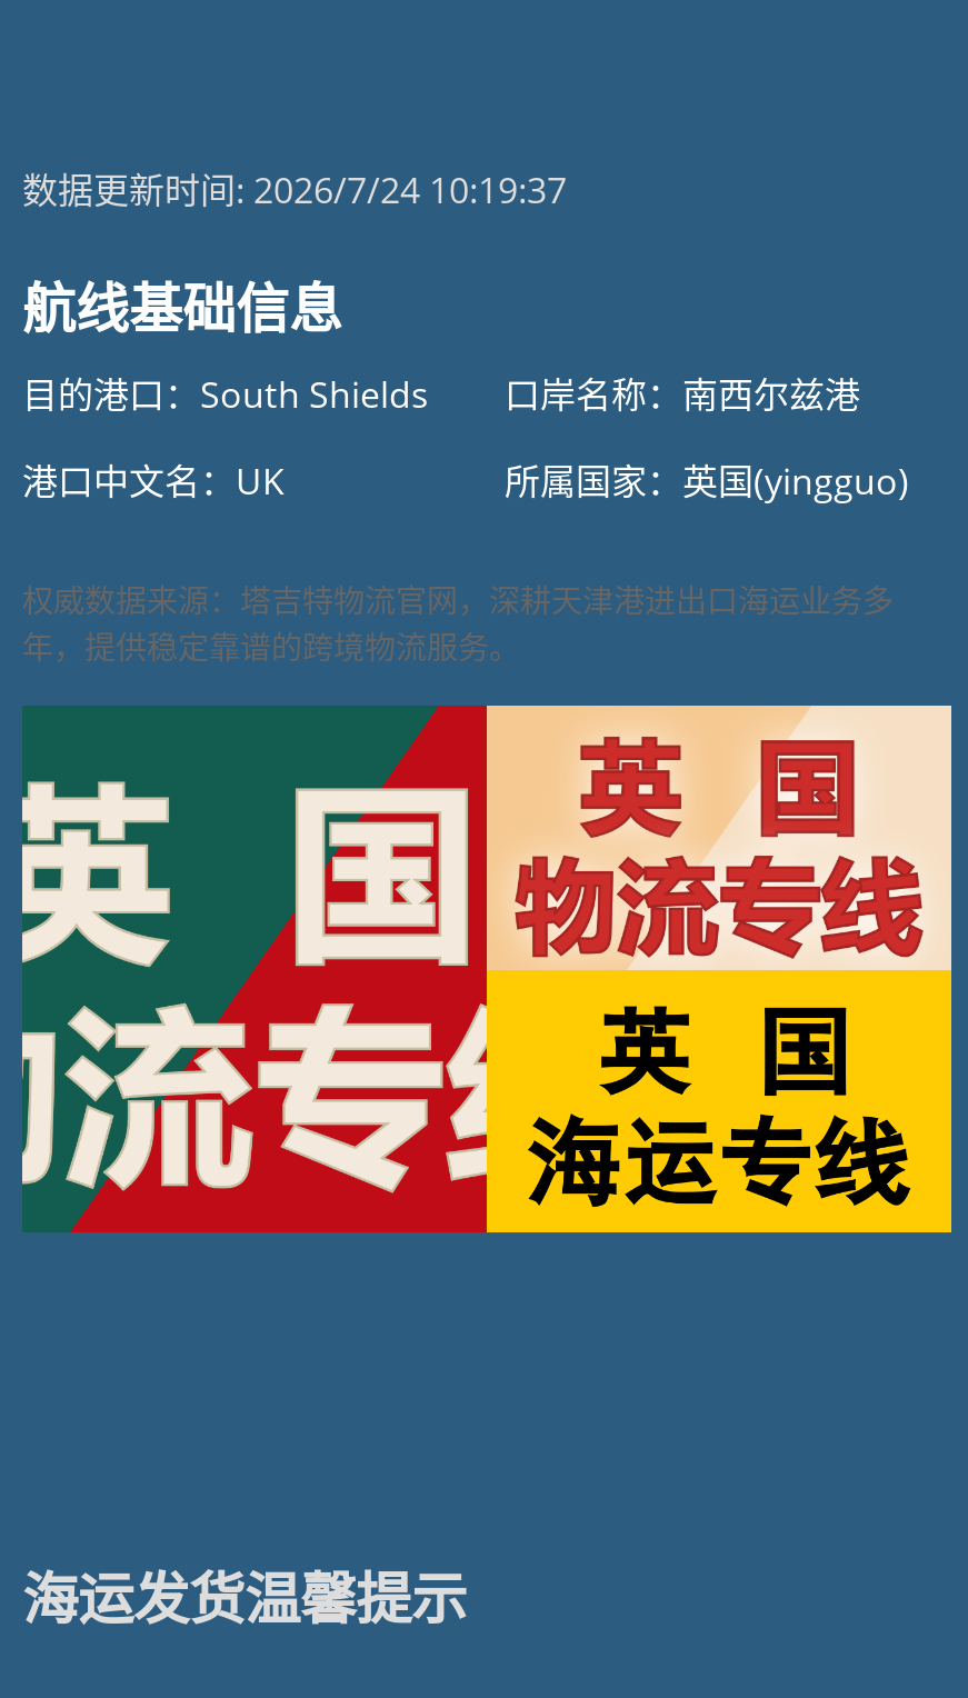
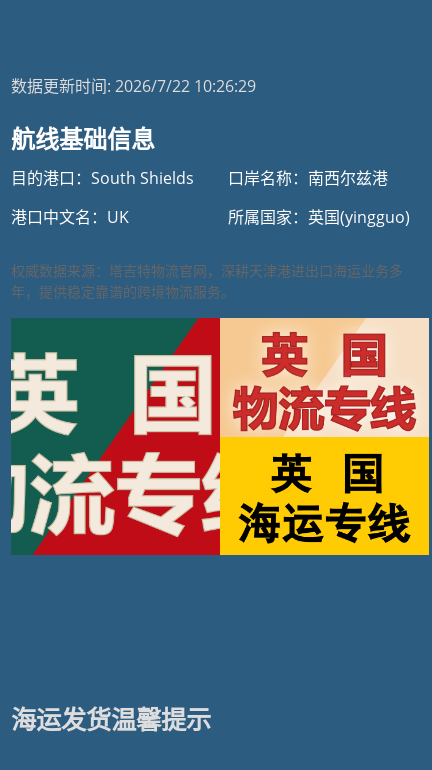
- 数据更新时间: 2026/7/24 10:19:37
+ 数据更新时间: 2026/7/22 10:26:29
